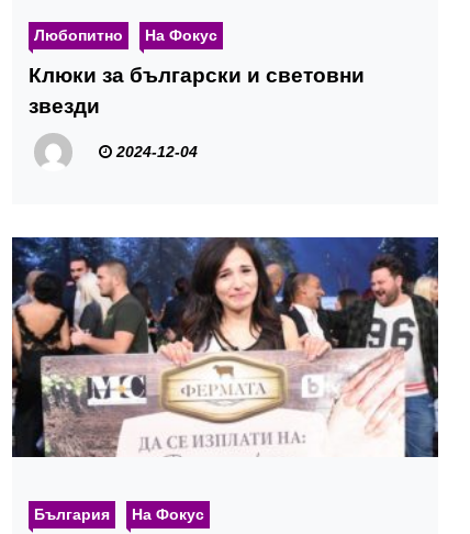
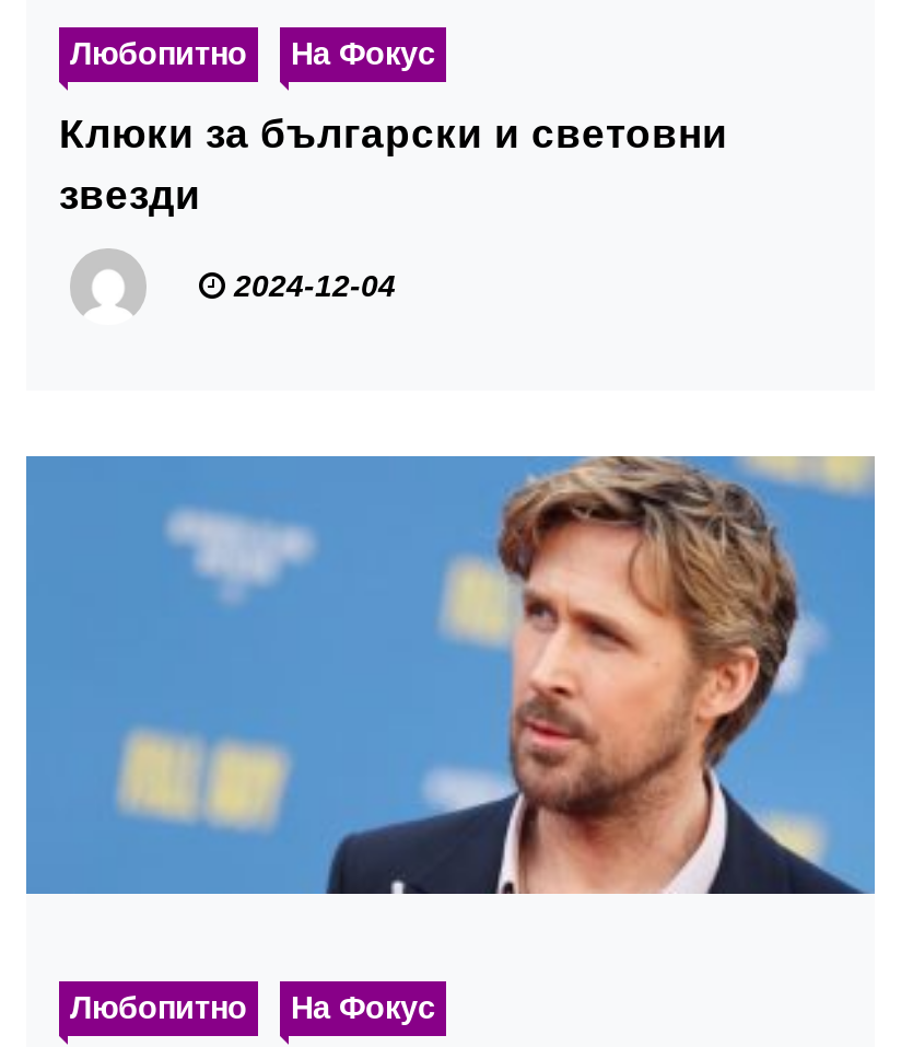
- [image]
+ [image]

- България
+ Любопитно
